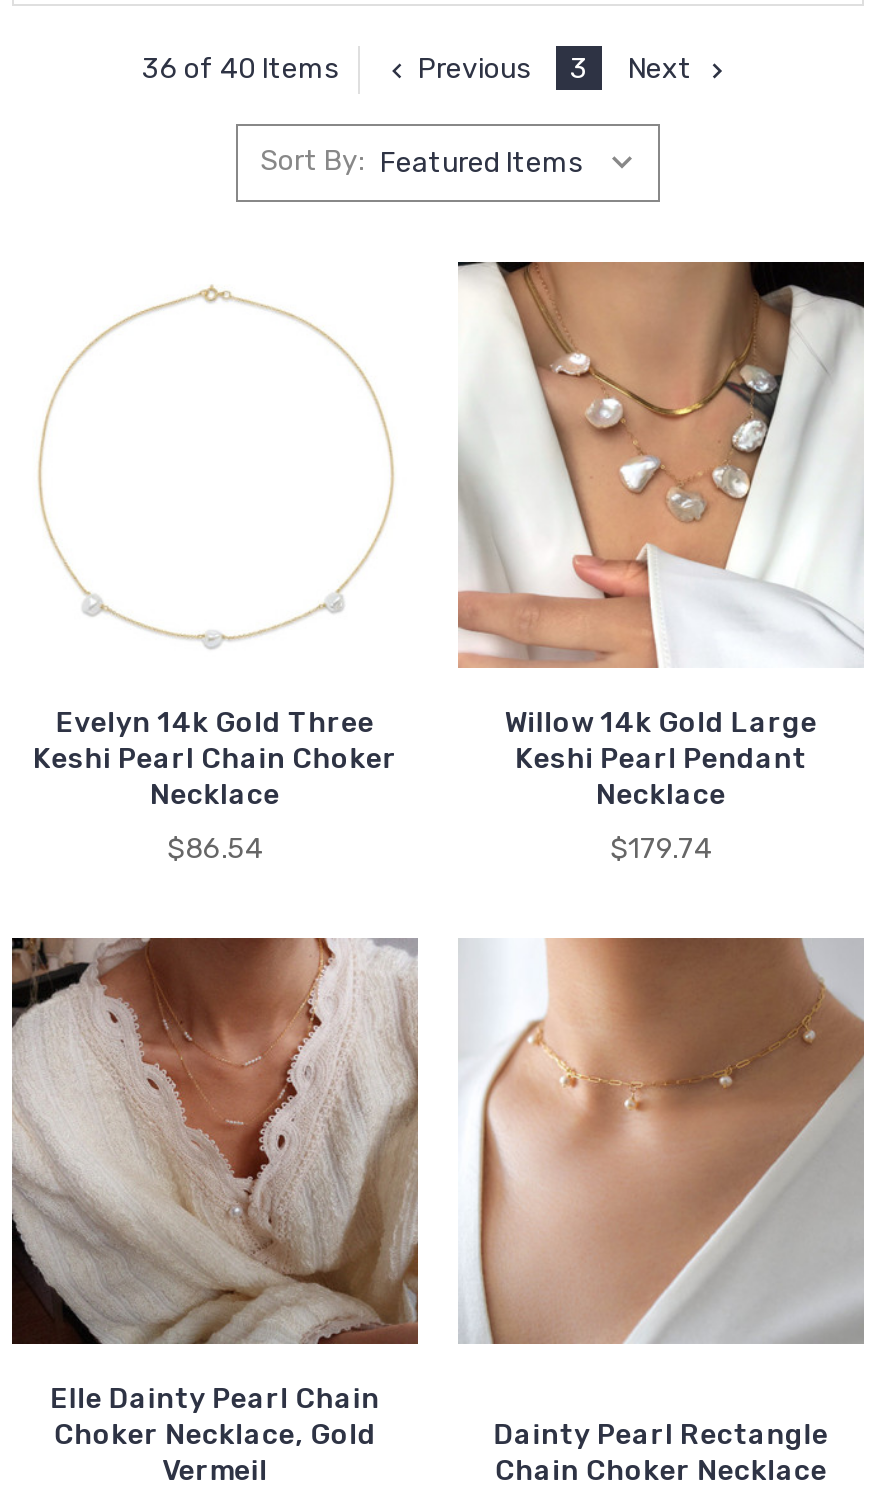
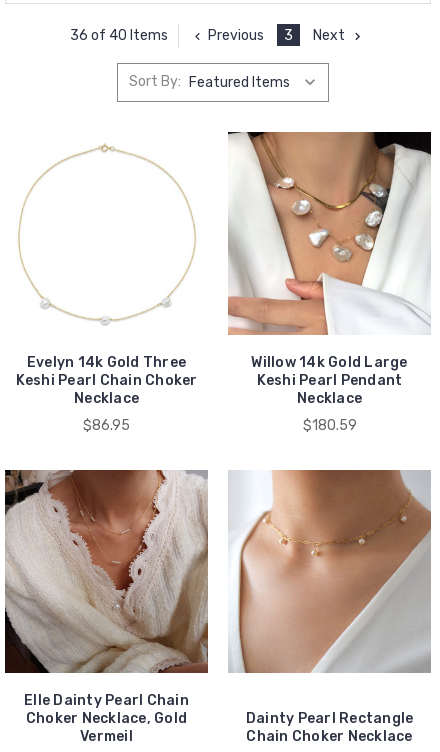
- $86.54
+ $86.95

- $179.74
+ $180.59
